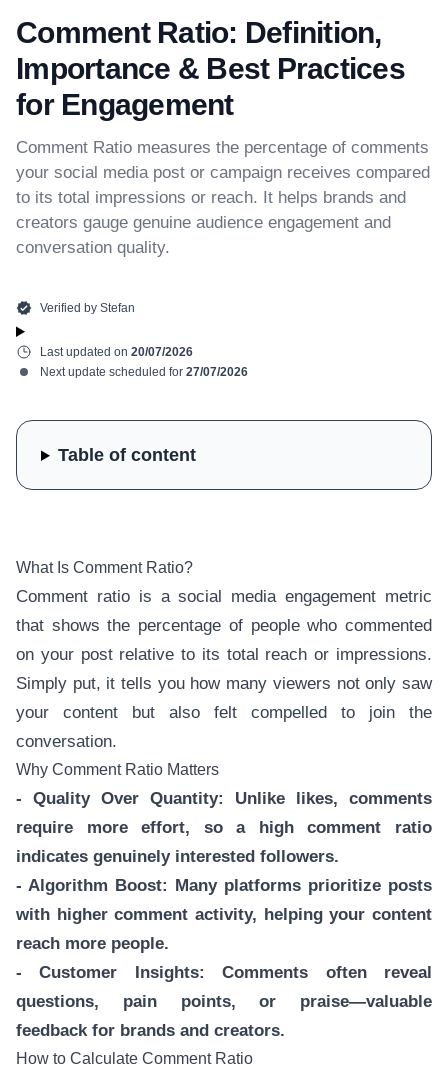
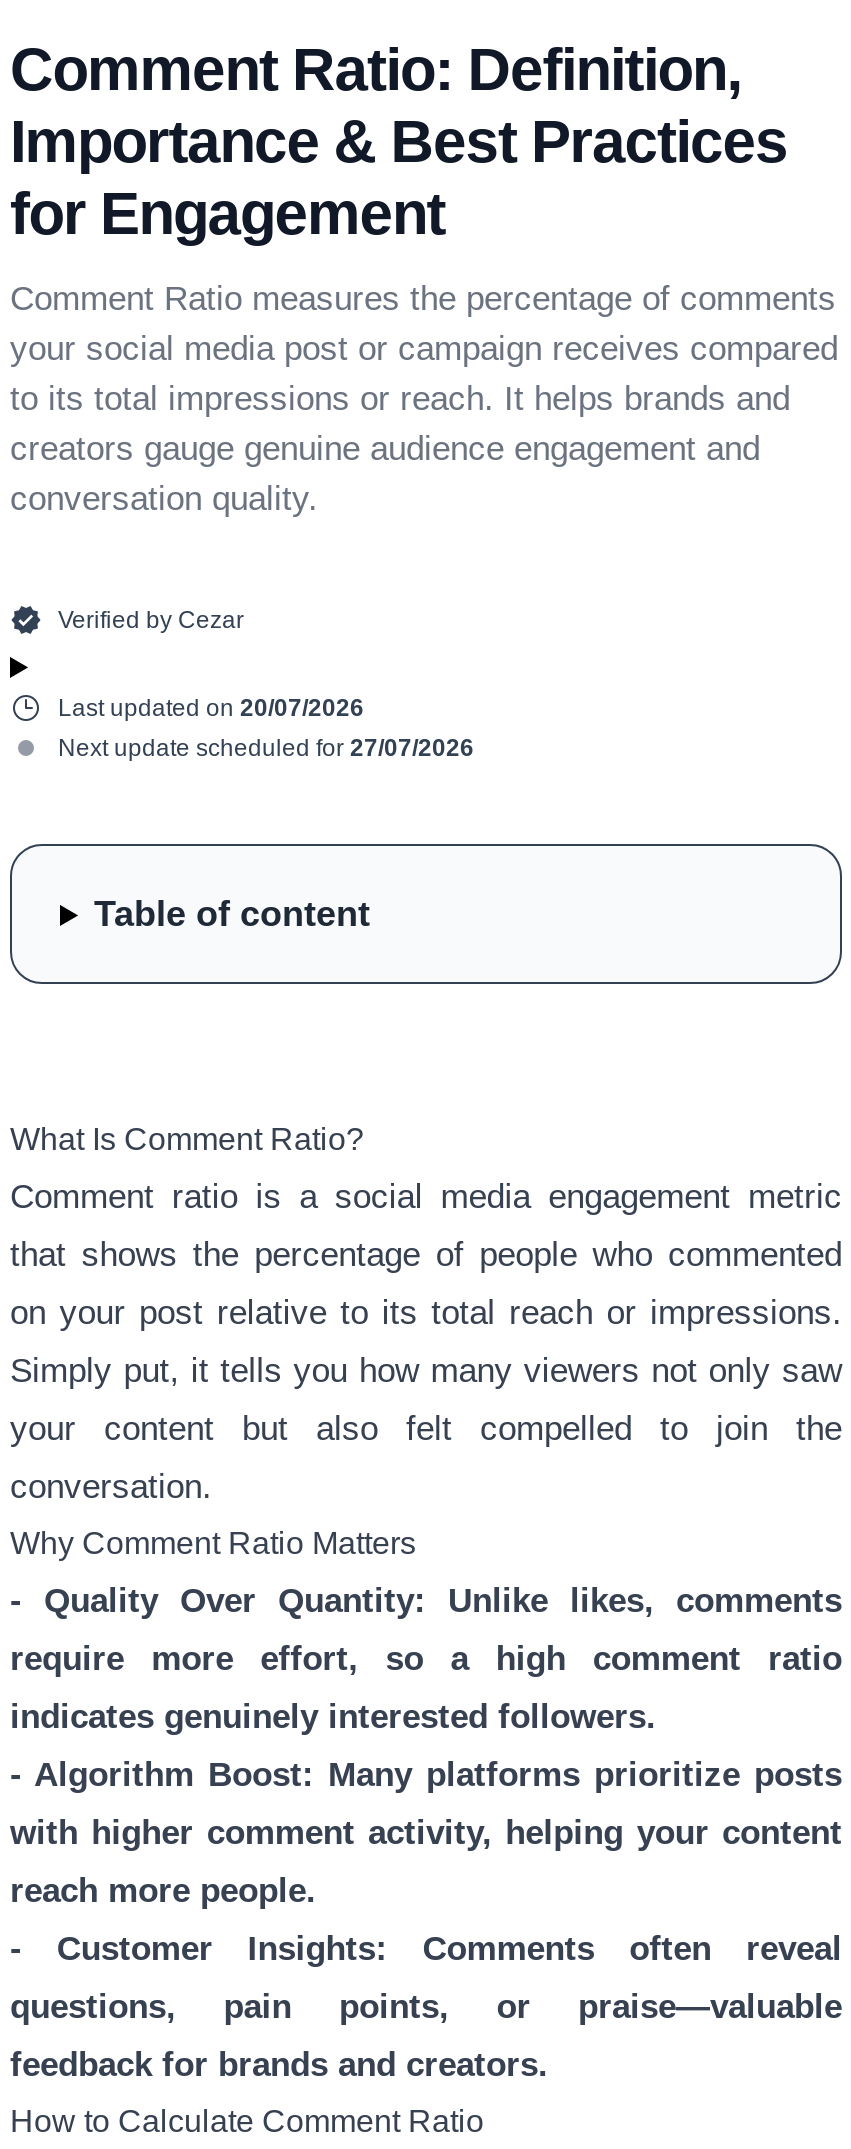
- Verified by Stefan
+ Verified by Cezar
